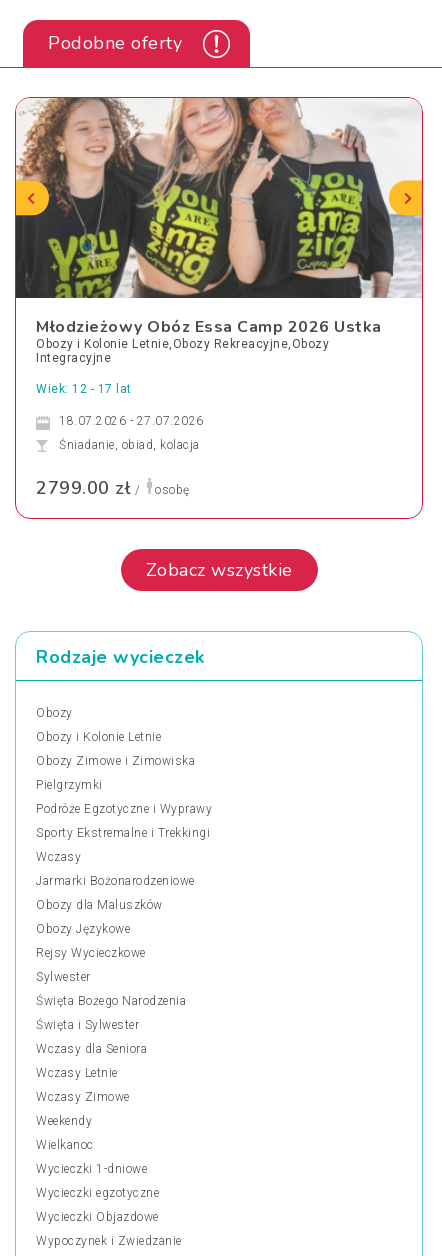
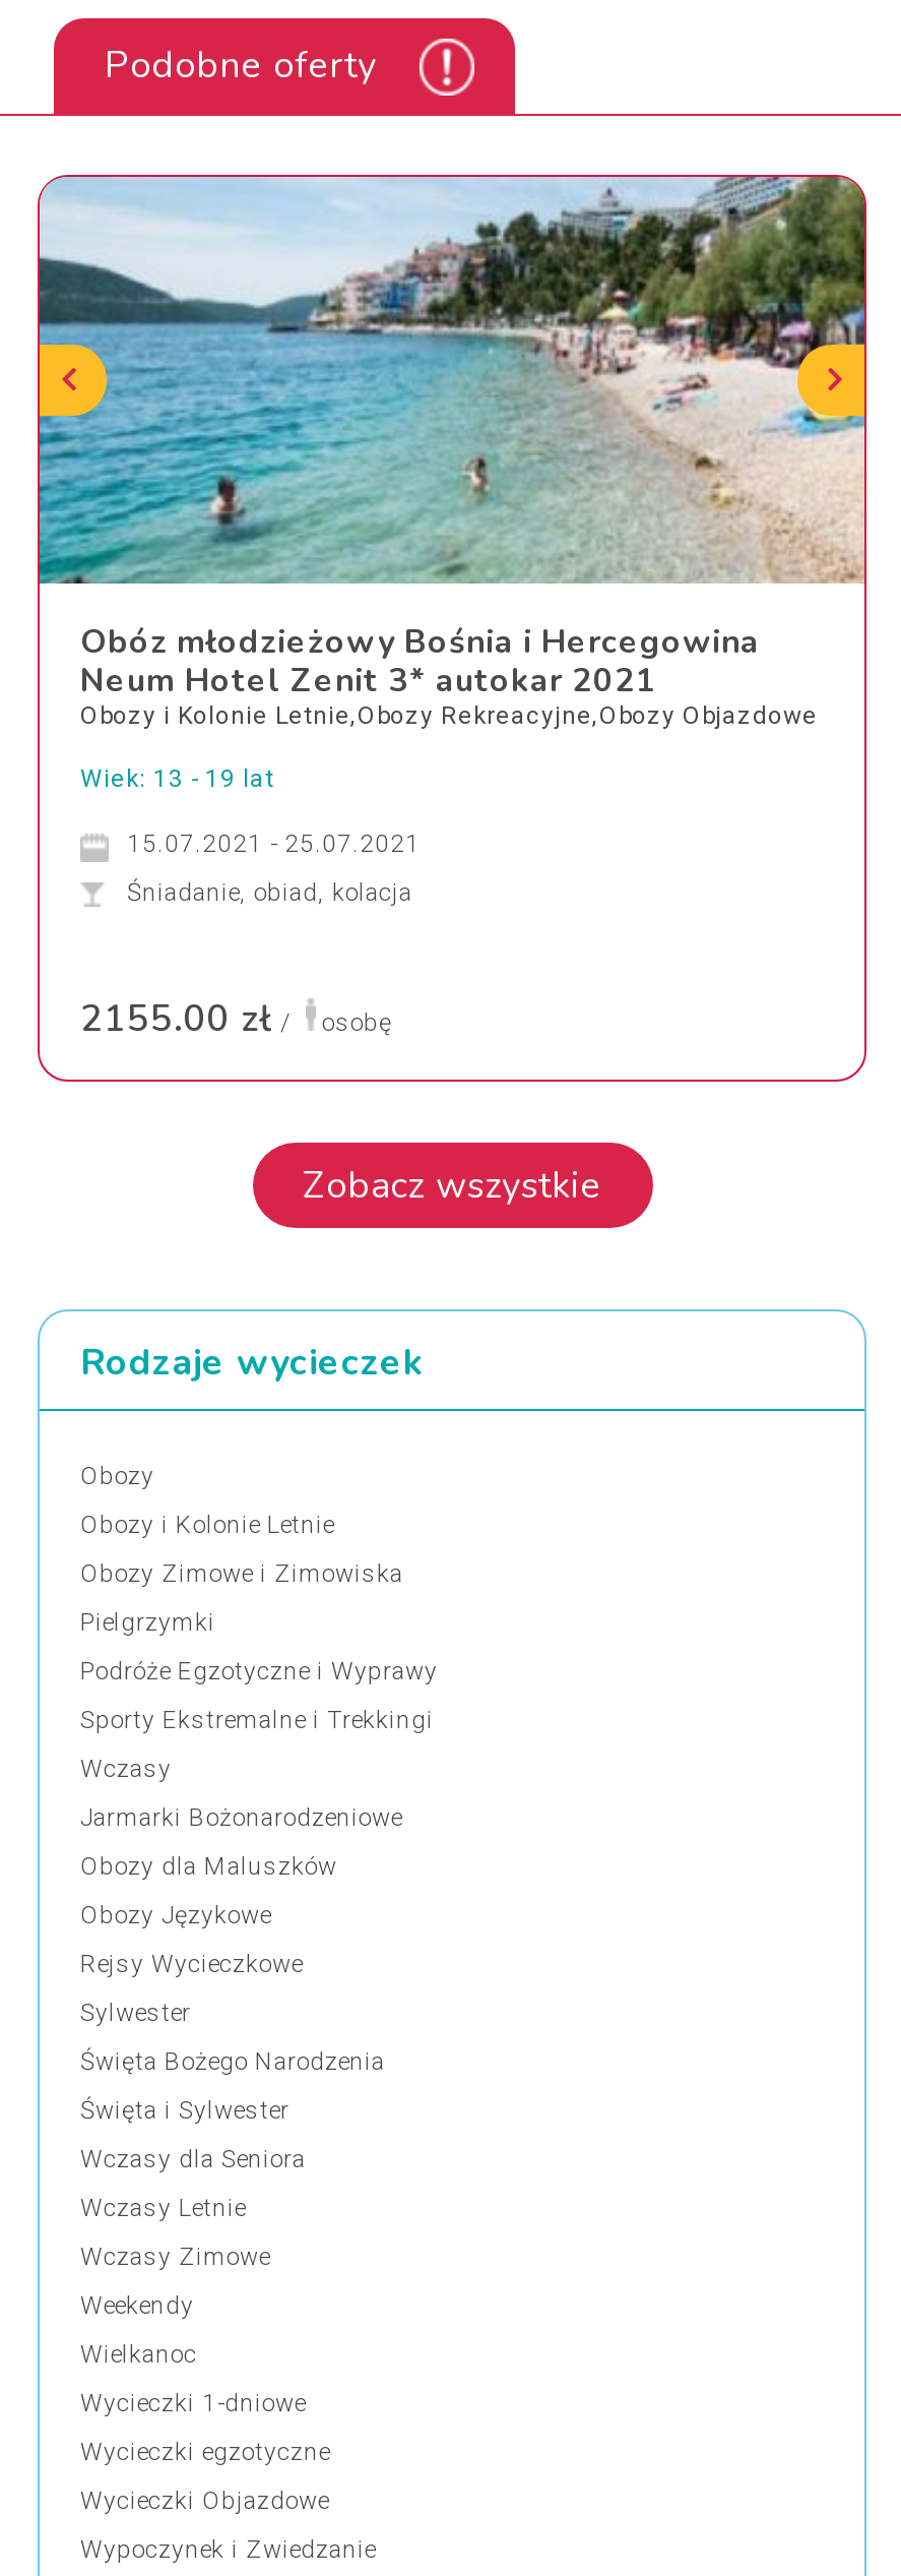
- [image]
- Młodzieżowy Obóz Essa Camp 2026 Ustka
- Obozy i Kolonie Letnie,Obozy Rekreacyjne,Obozy
- Integracyjne
+ [image]
+ Obóz młodzieżowy Bośnia i Hercegowina
+ Neum Hotel Zenit 3* autokar 2021
+ Obozy i Kolonie Letnie,Obozy Rekreacyjne,Obozy Objazdowe

- Wiek: 12 - 17 lat
+ Wiek: 13 - 19 lat

- 18.07.2026 - 27.07.2026
+ 15.07.2021 - 25.07.2021

- 2799.00 zł / osobę
+ 2155.00 zł / osobę
